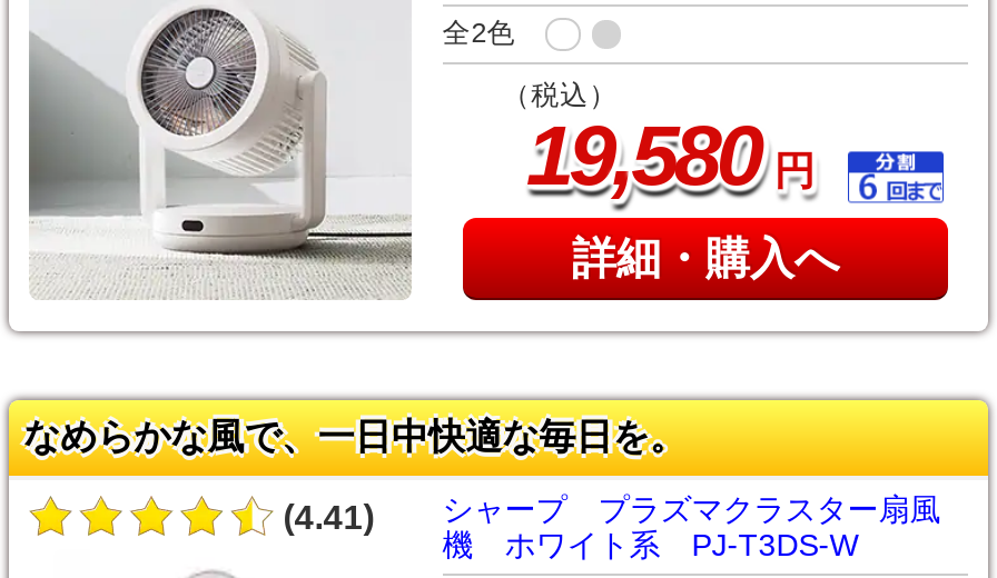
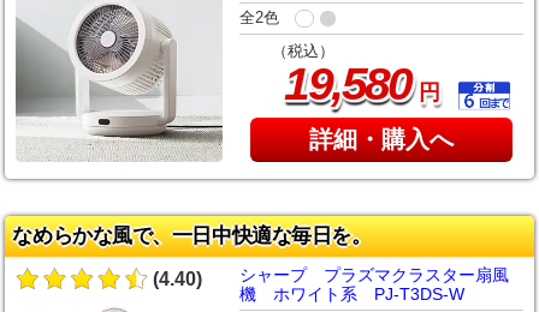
- (4.41) シャープ プラズマクラスター扇風
+ (4.40) シャープ プラズマクラスター扇風
